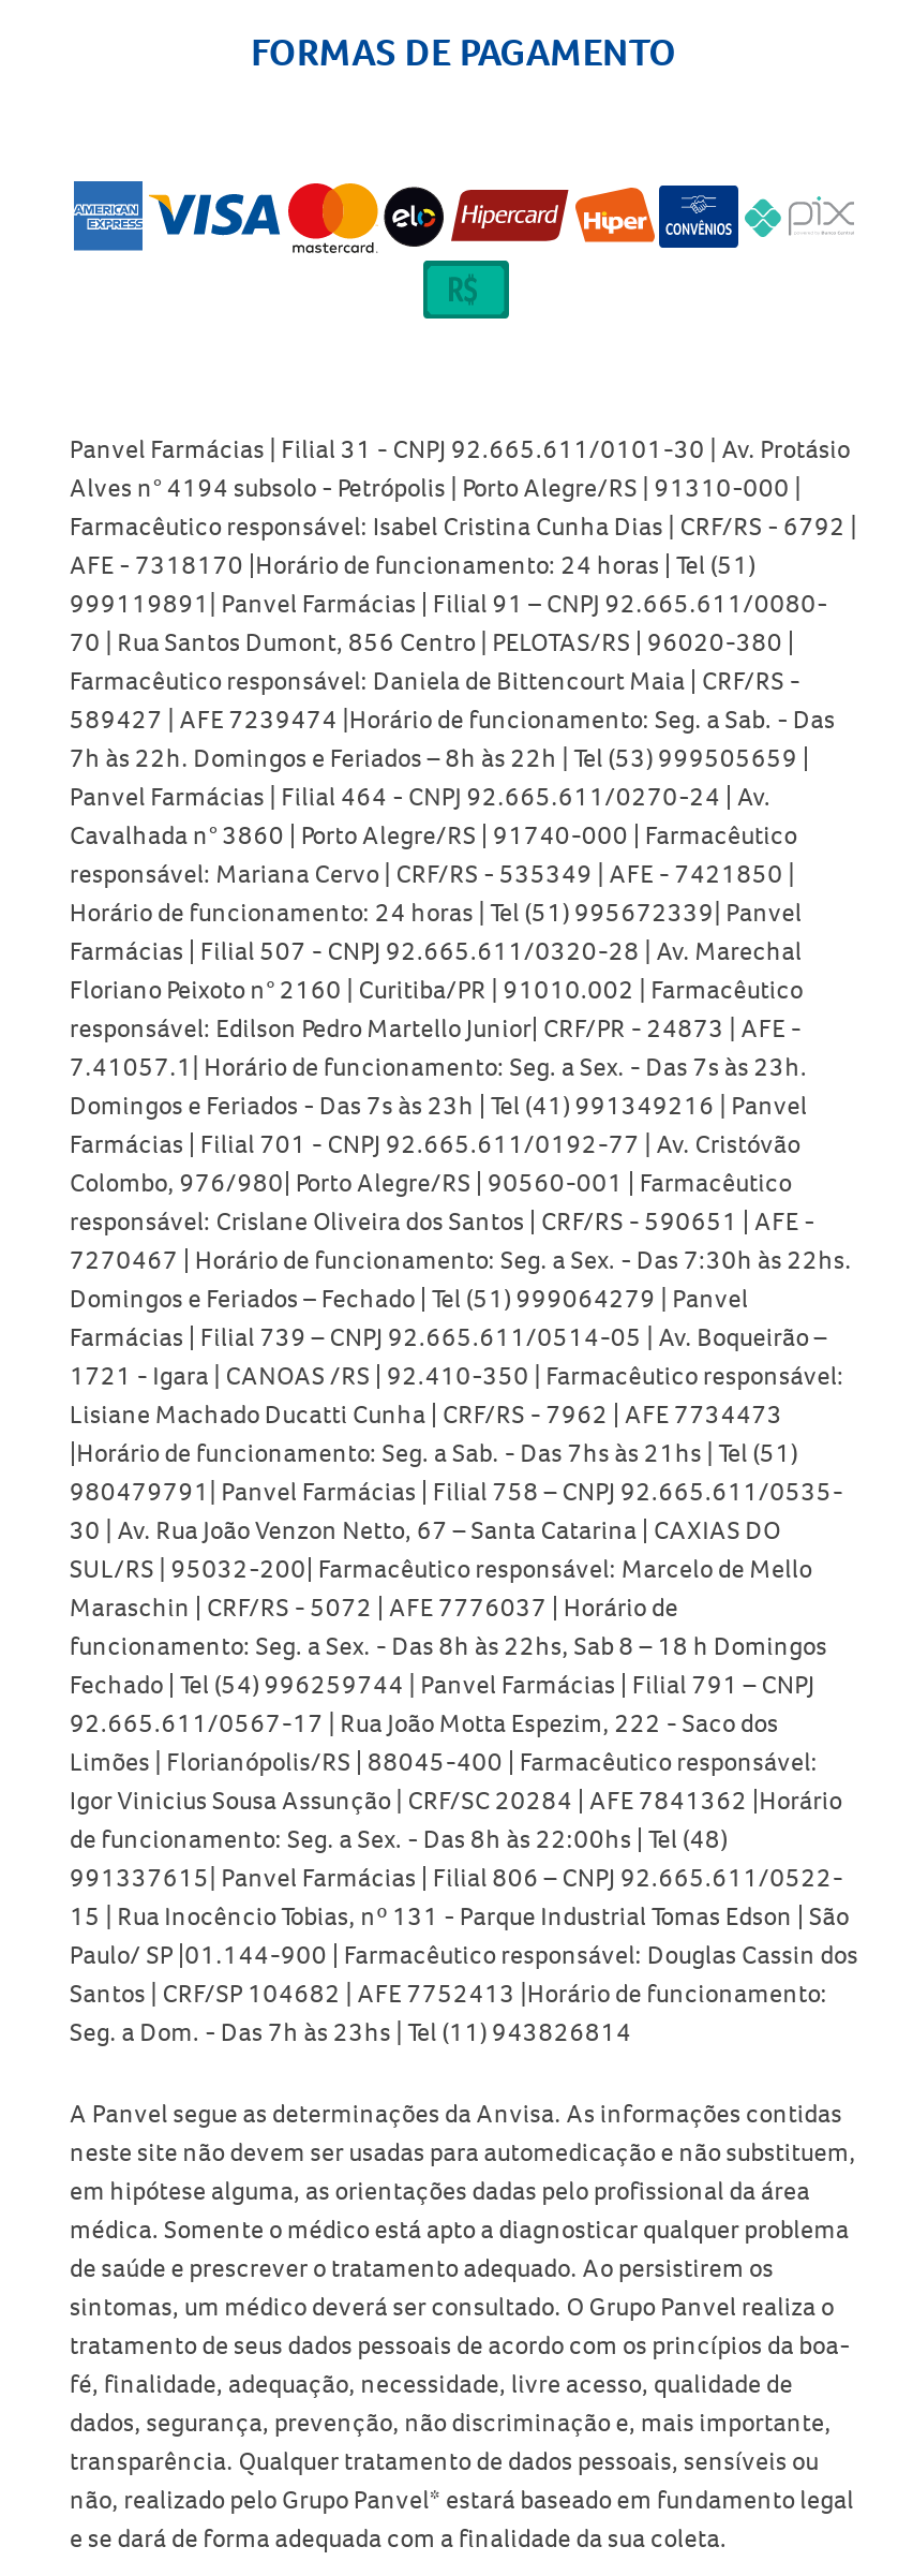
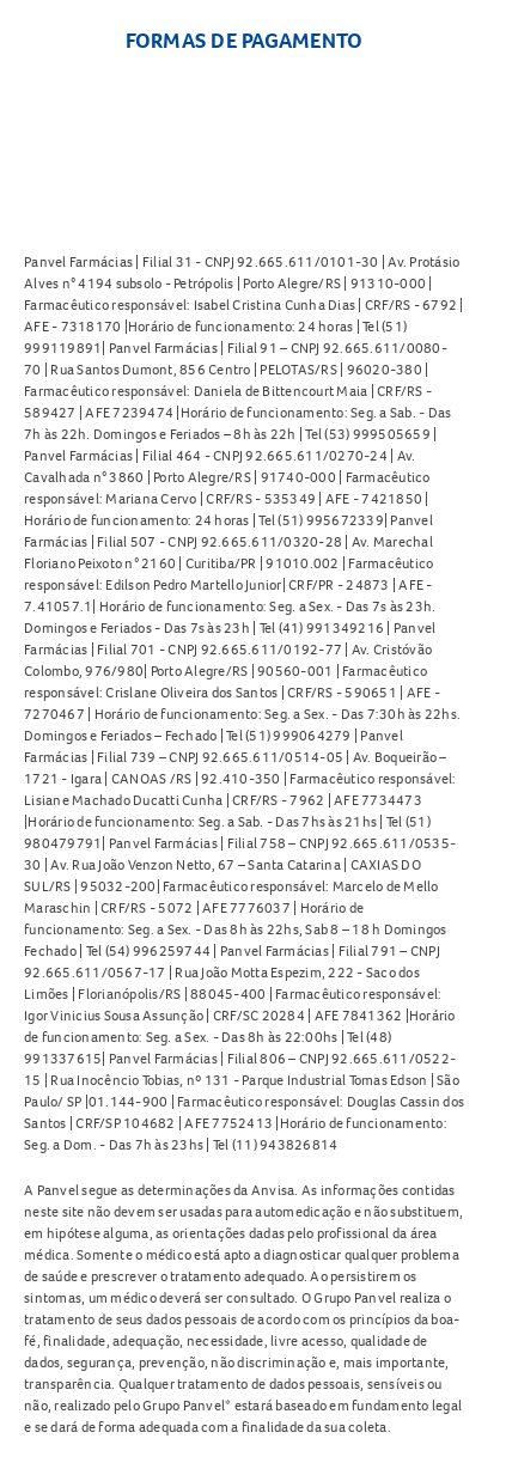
- [image]
